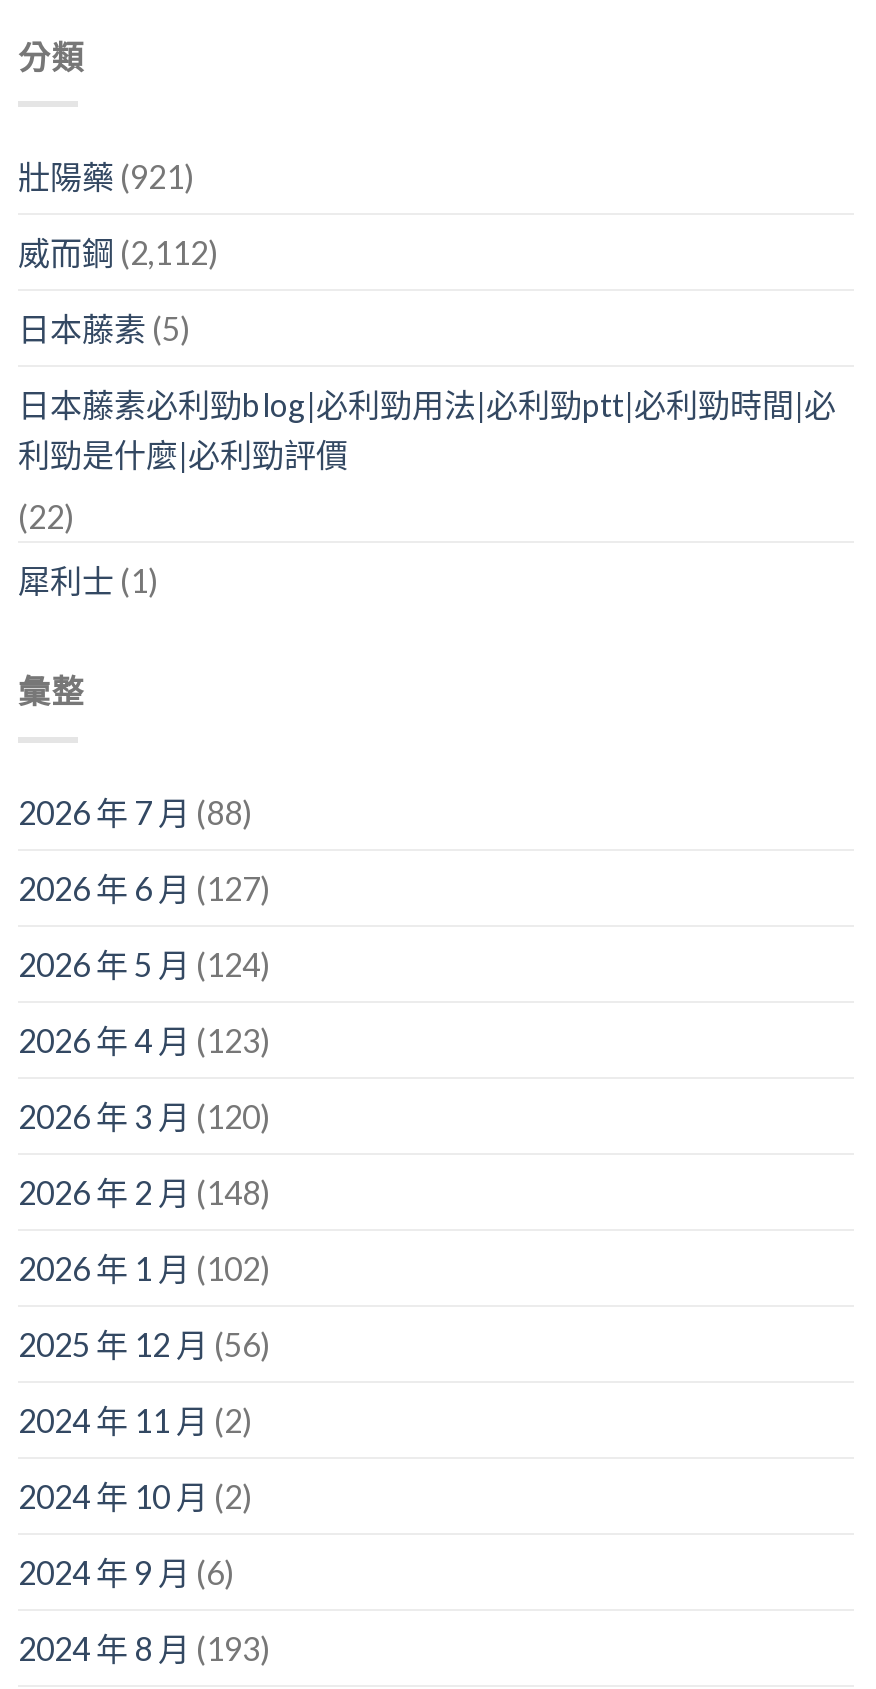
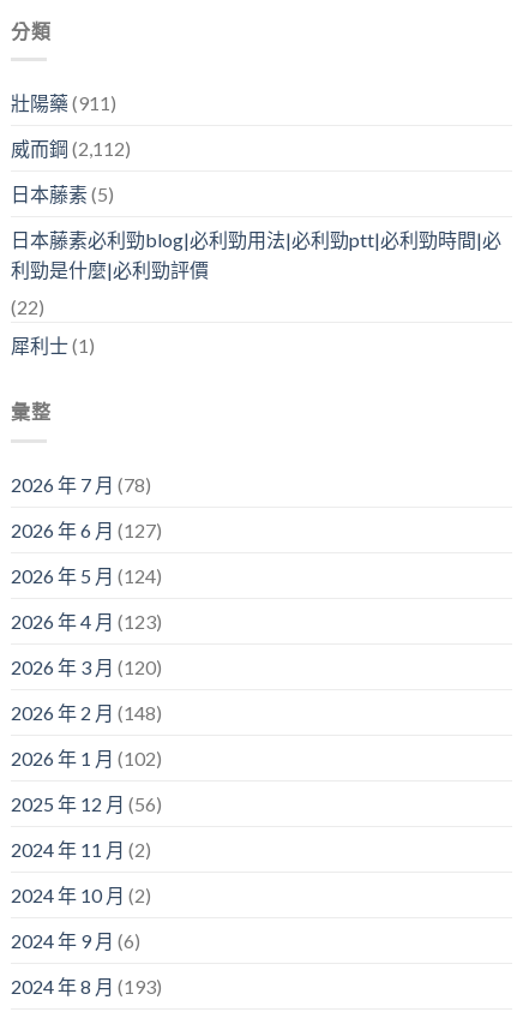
- 壯陽藥(921)
+ 壯陽藥(911)

- 2026 年 7 月(88)
+ 2026 年 7 月(78)
